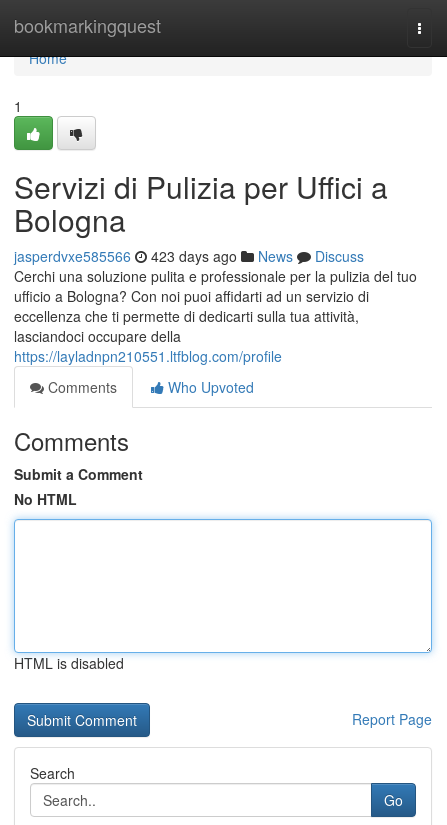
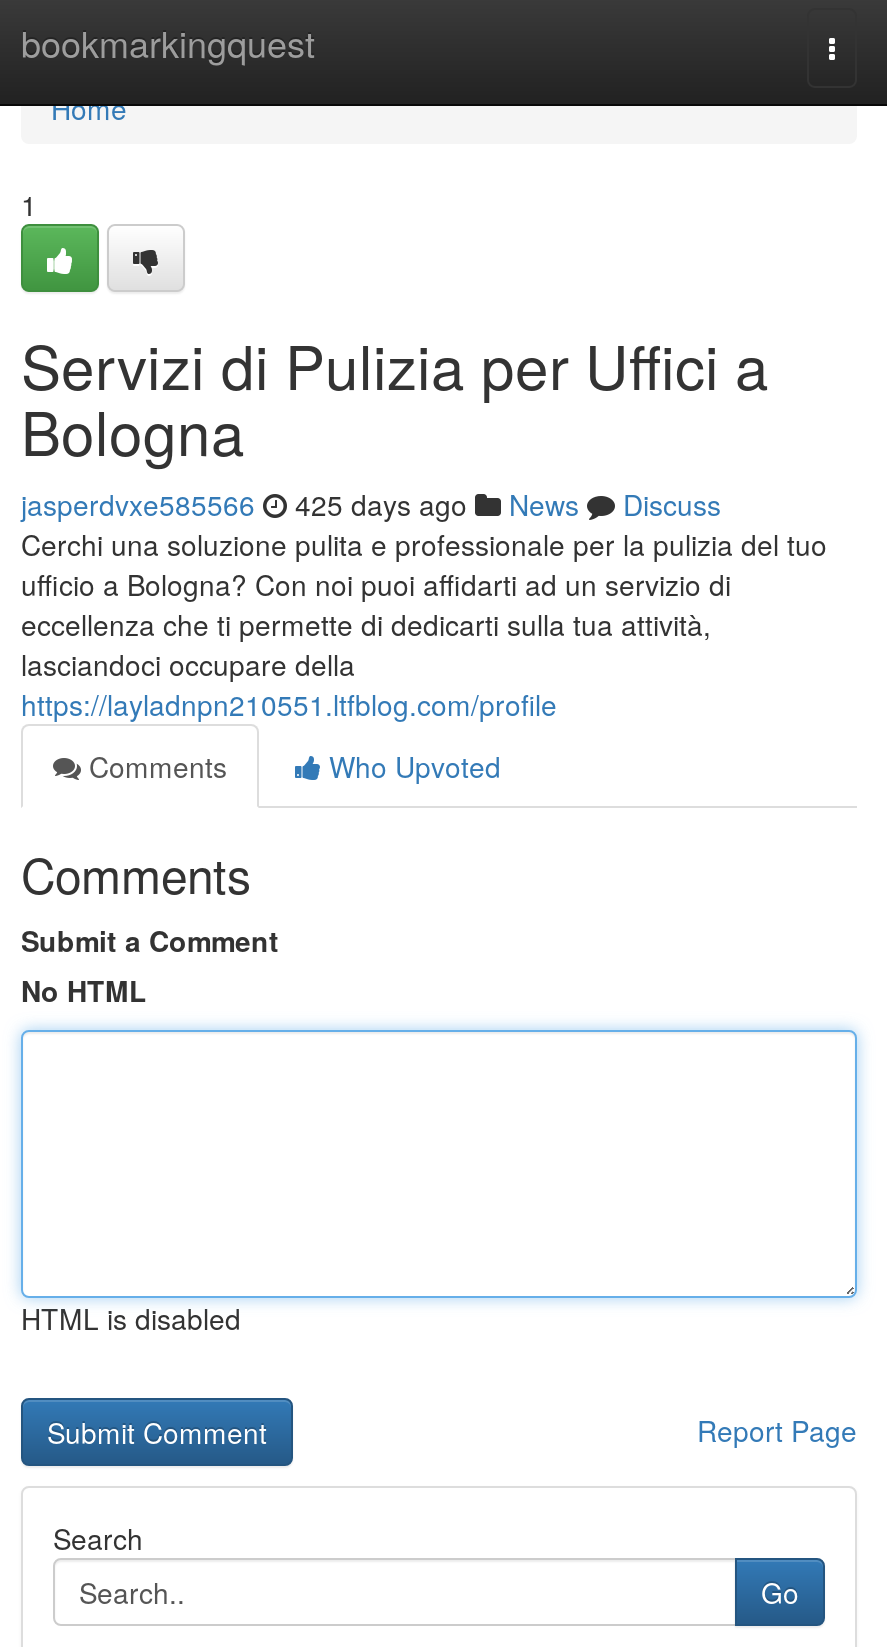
- jasperdvxe585566 423 days ago News Discuss
+ jasperdvxe585566 425 days ago News Discuss
